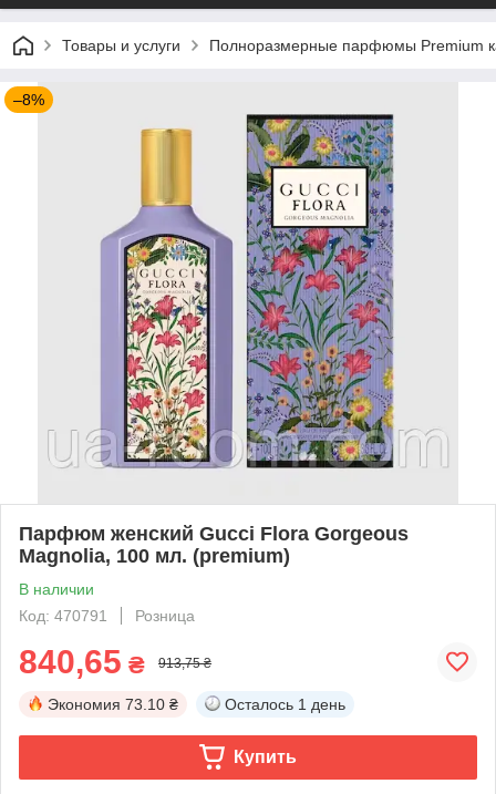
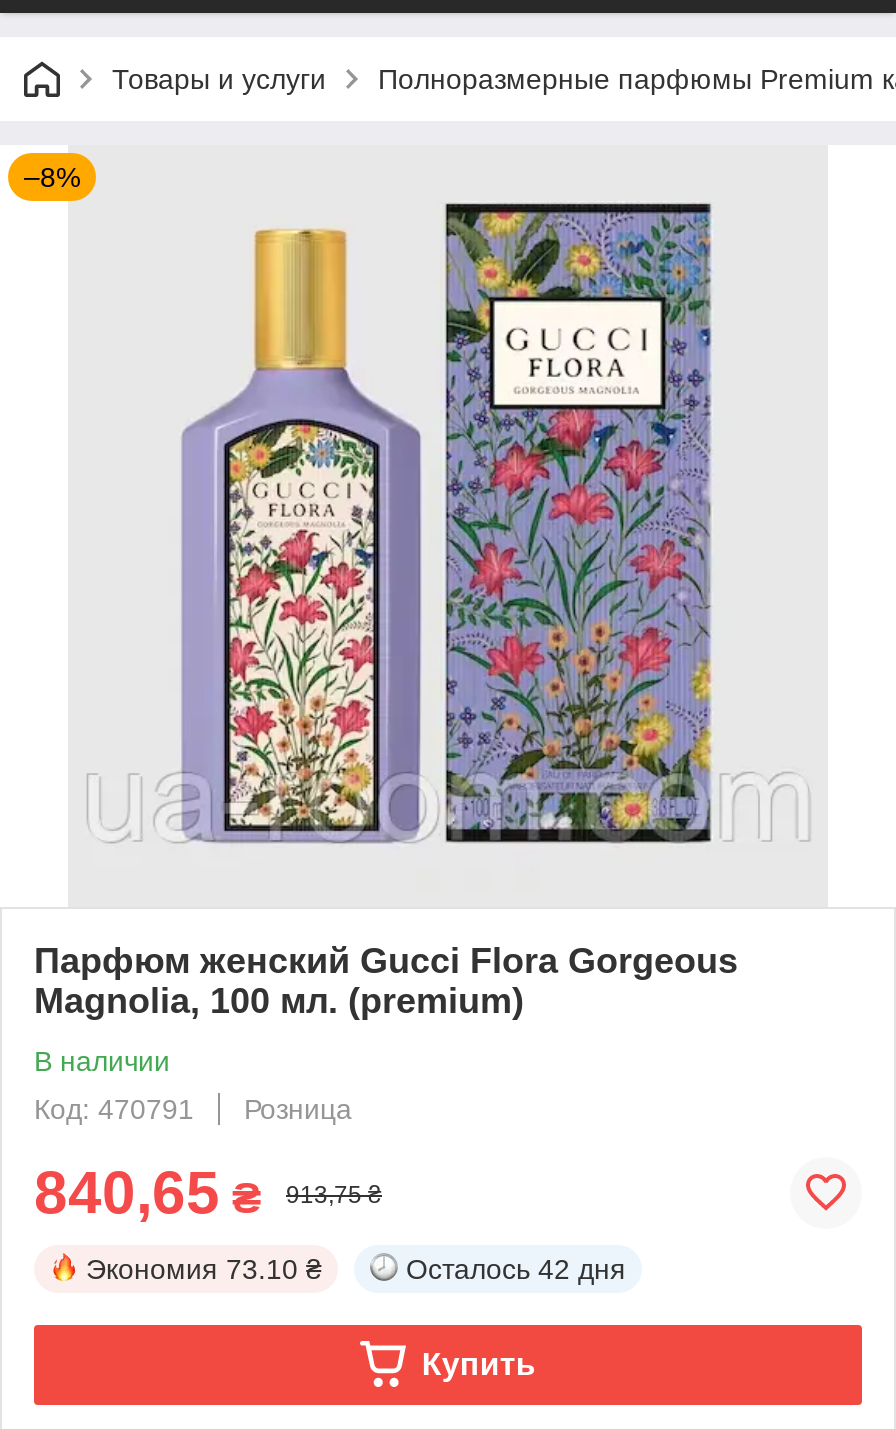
- Осталось 1 день
+ Осталось 42 дня
